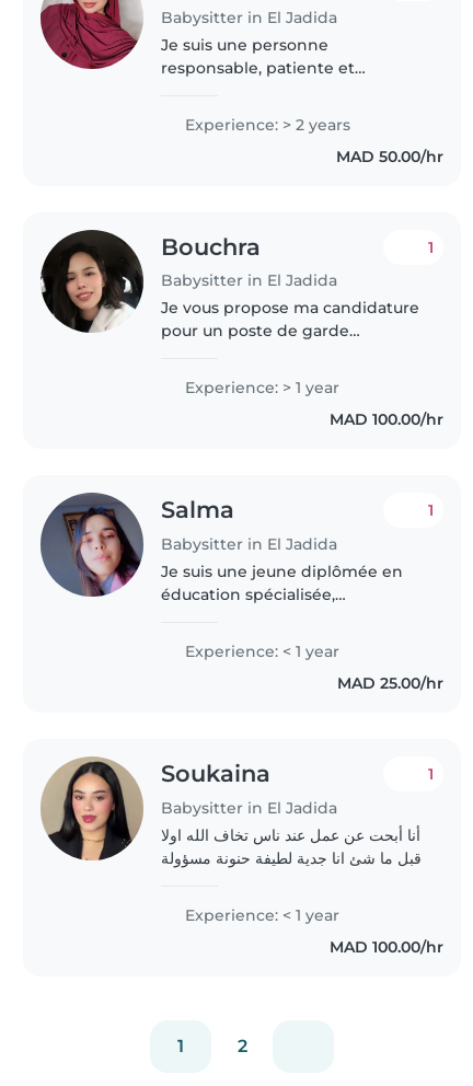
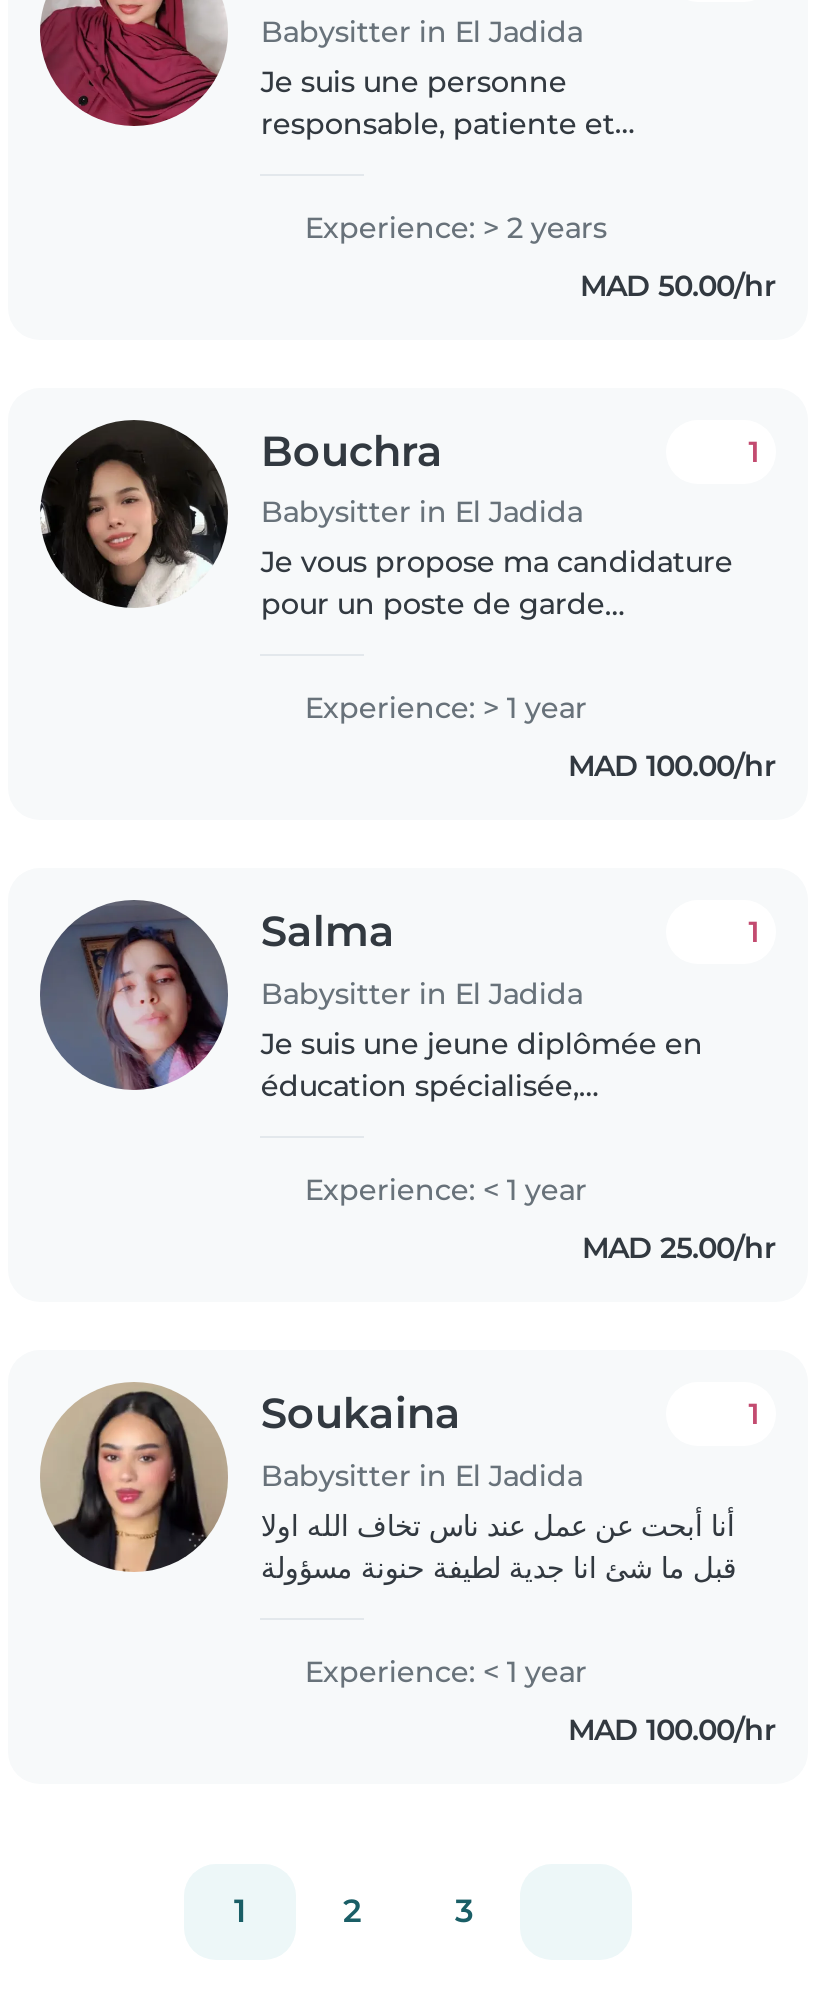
+ 3
